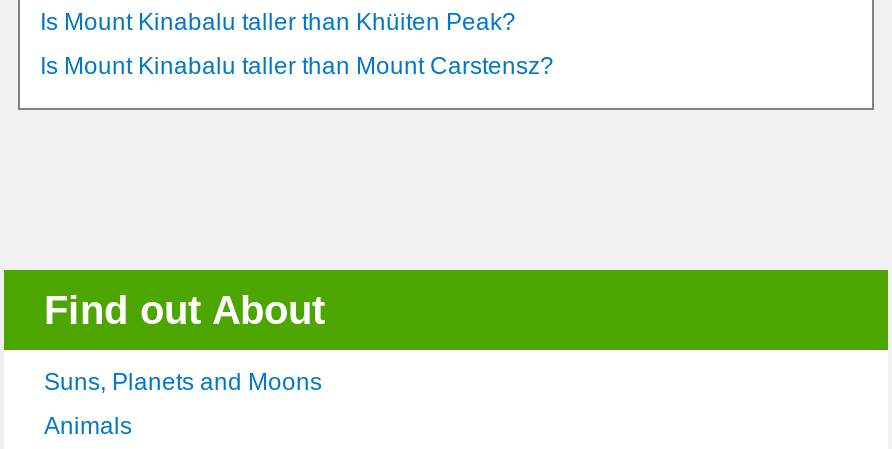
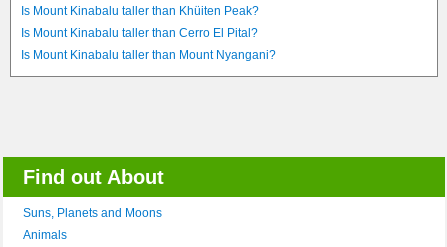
- Is Mount Kinabalu taller than Mount Carstensz?
+ Is Mount Kinabalu taller than Cerro El Pital?
+ Is Mount Kinabalu taller than Mount Nyangani?
